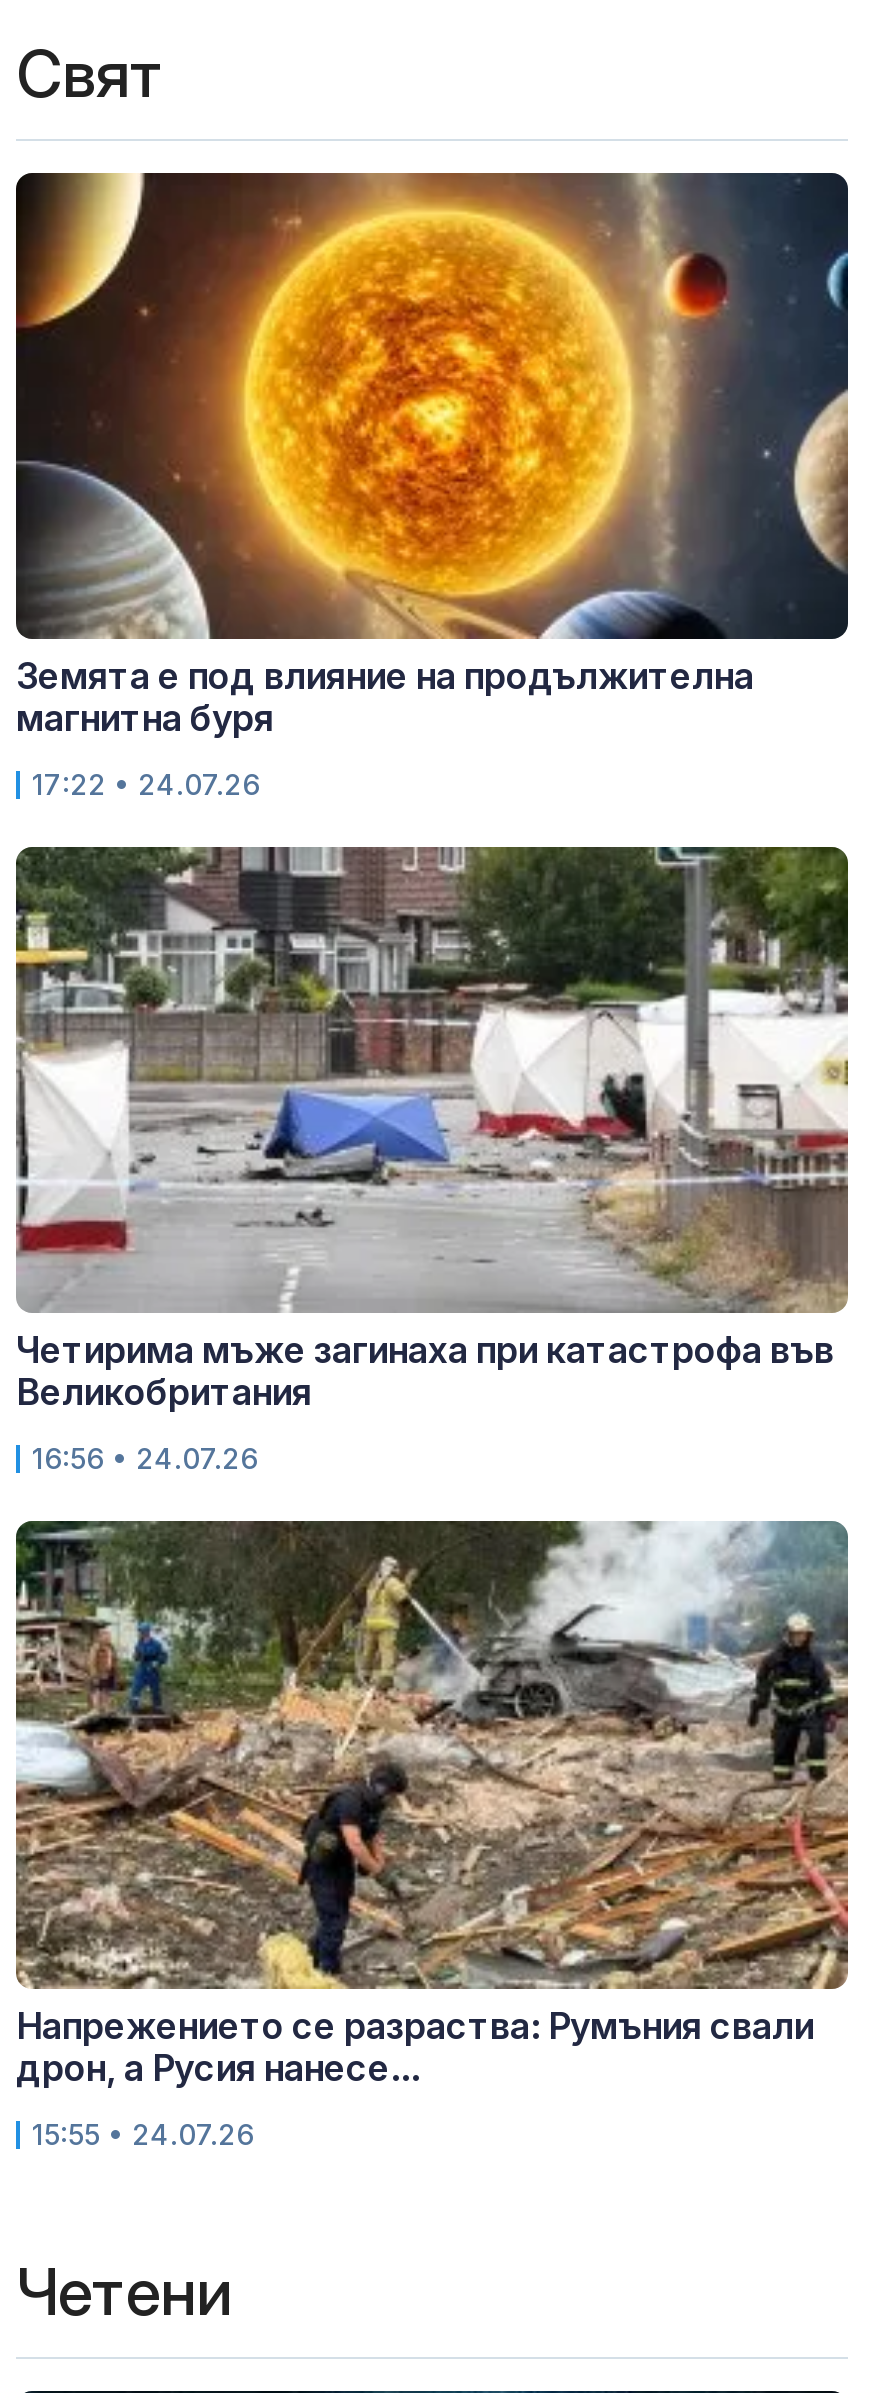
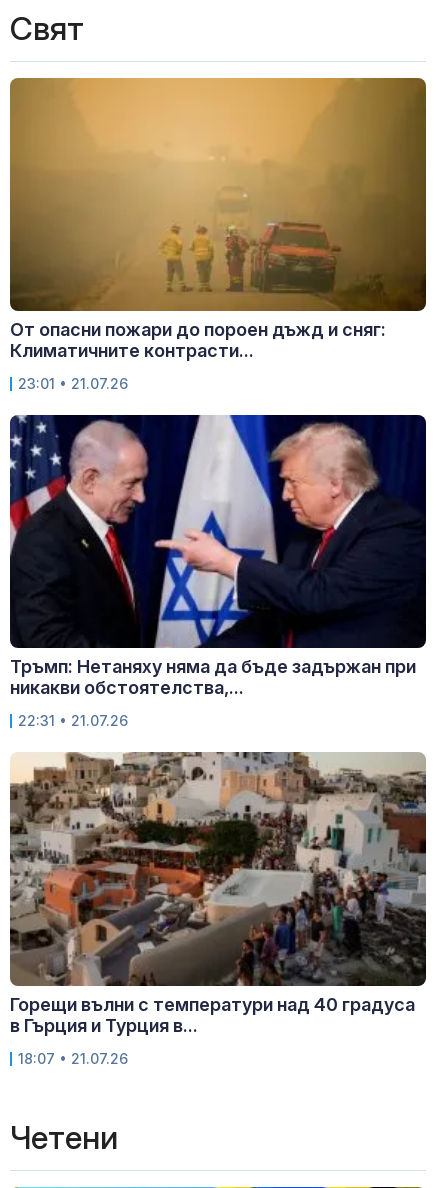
- [image]
- Земята е под влияние на продължителна
- магнитна буря
+ [image]
+ От опасни пожари до пороен дъжд и сняг:
+ Климатичните контрасти...

- 17:22 • 24.07.26
+ 23:01 • 21.07.26

- [image]
- Четирима мъже загинаха при катастрофа във
- Великобритания
+ [image]
+ Тръмп: Нетаняху няма да бъде задържан при
+ никакви обстоятелства,...

- 16:56 • 24.07.26
+ 22:31 • 21.07.26

- [image]
- Напрежението се разраства: Румъния свали
- дрон, а Русия нанесе...
+ [image]
+ Горещи вълни с температури над 40 градуса
+ в Гърция и Турция в...

- 15:55 • 24.07.26
+ 18:07 • 21.07.26
